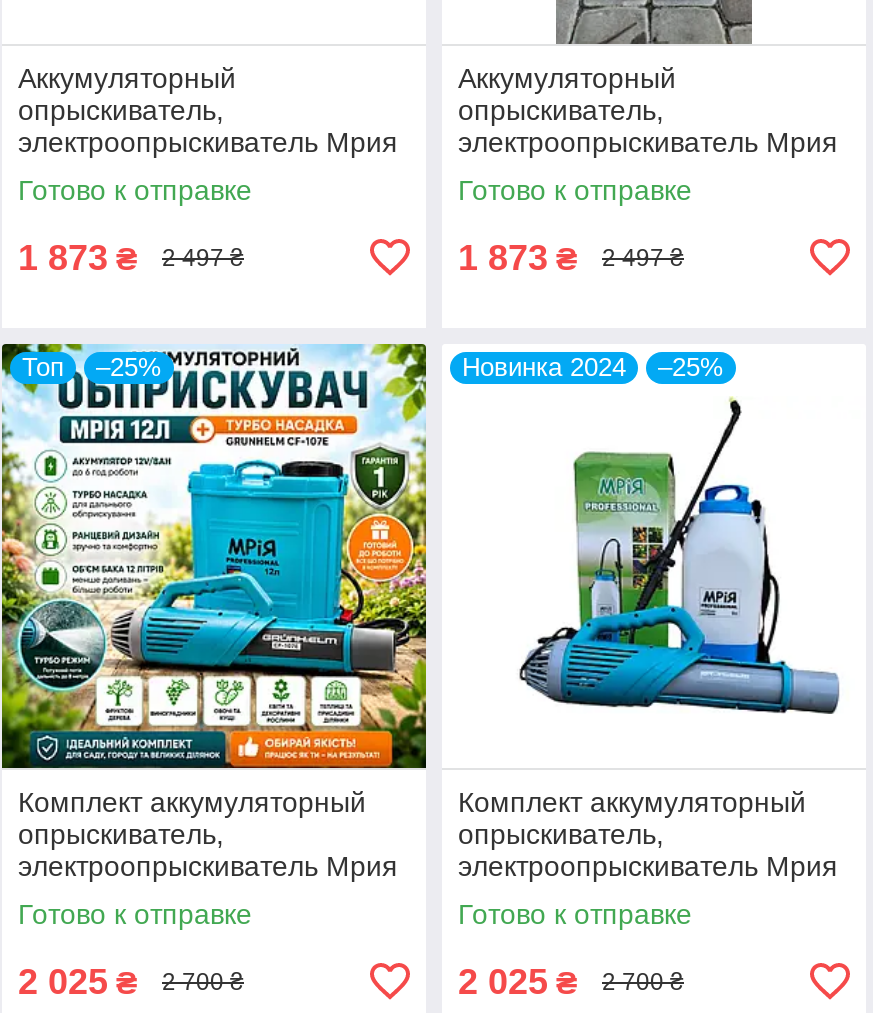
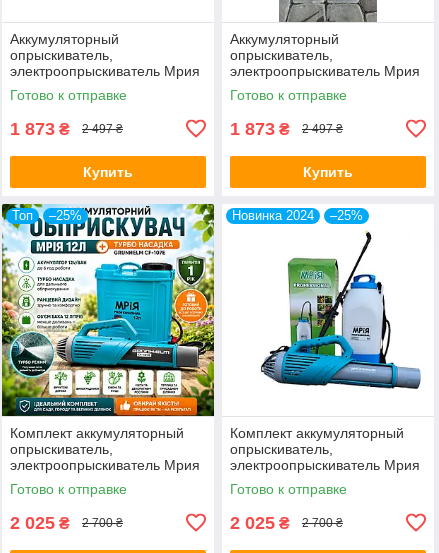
+ Купить

+ Купить
